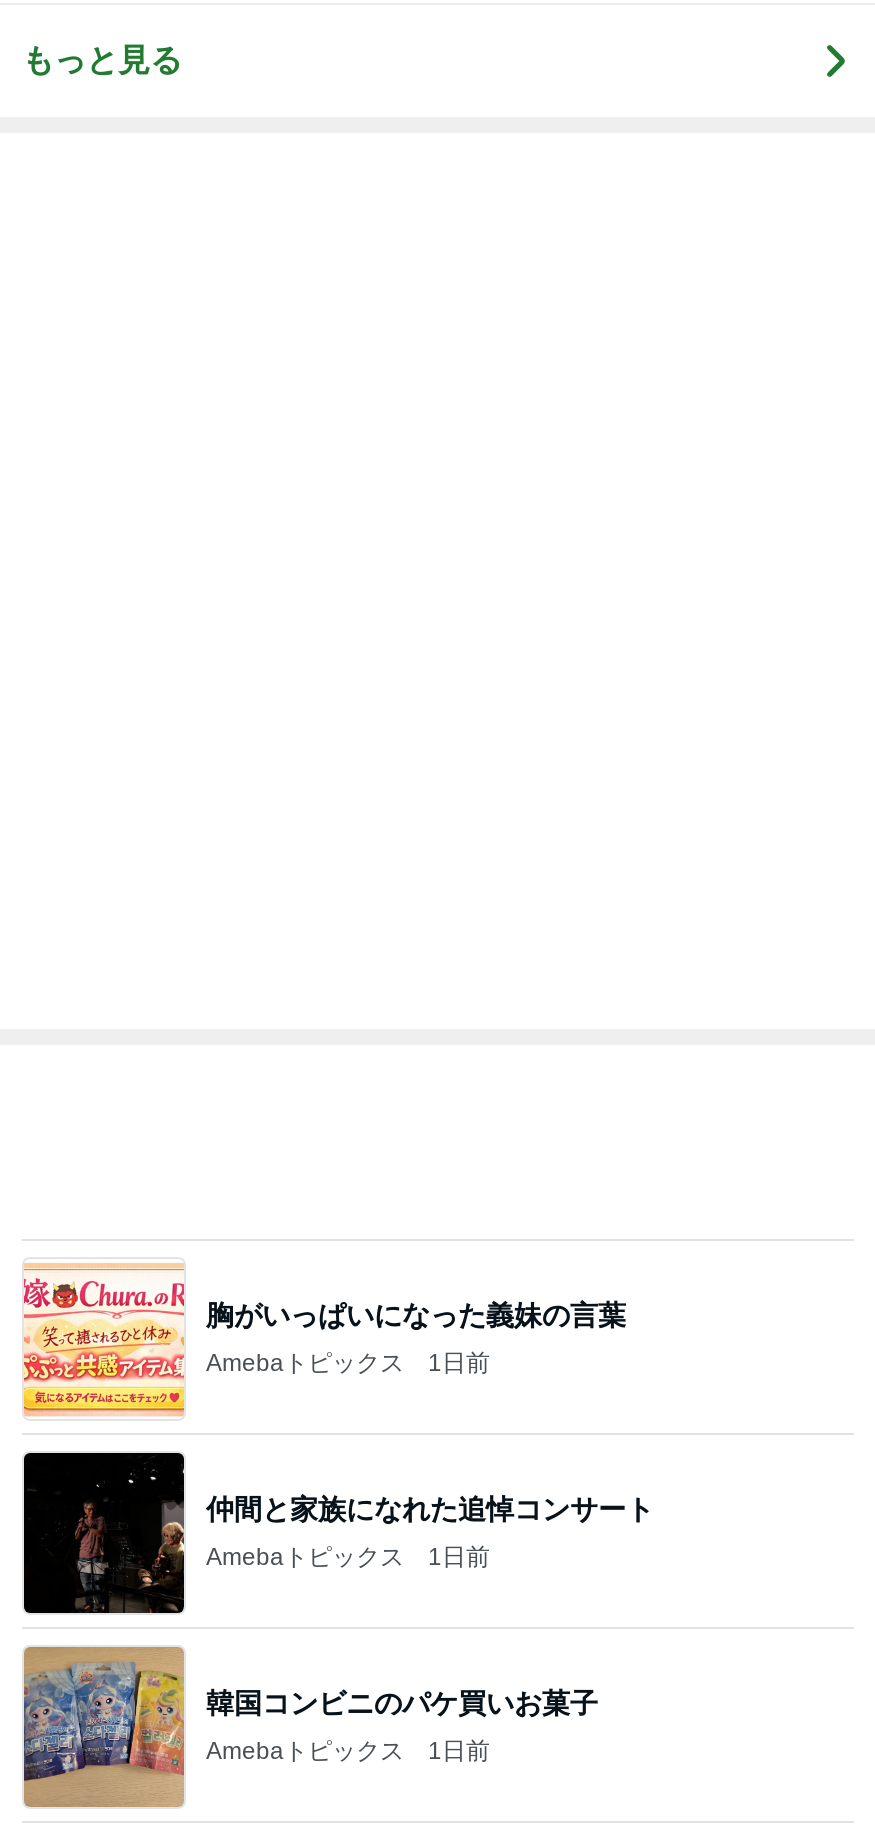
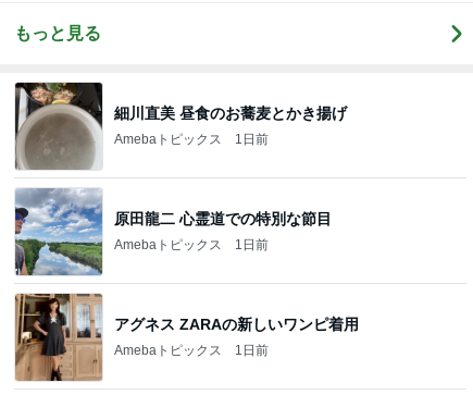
- [image]
- 胸がいっぱいになった義妹の言葉
+ [image]
+ 細川直美 昼食のお蕎麦とかき揚げ

- [image]
- 仲間と家族になれた追悼コンサート
+ [image]
+ 原田龍二 心霊道での特別な節目

- [image]
- 韓国コンビニのパケ買いお菓子
+ [image]
+ アグネス ZARAの新しいワンピ着用
